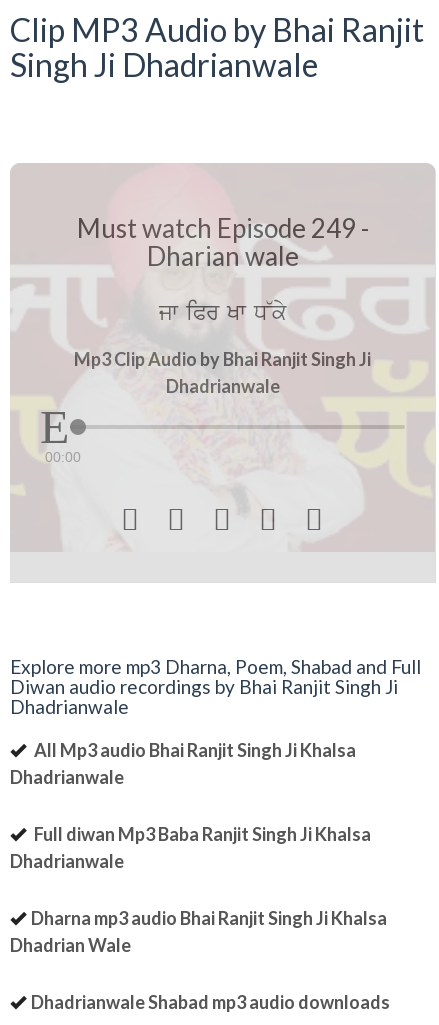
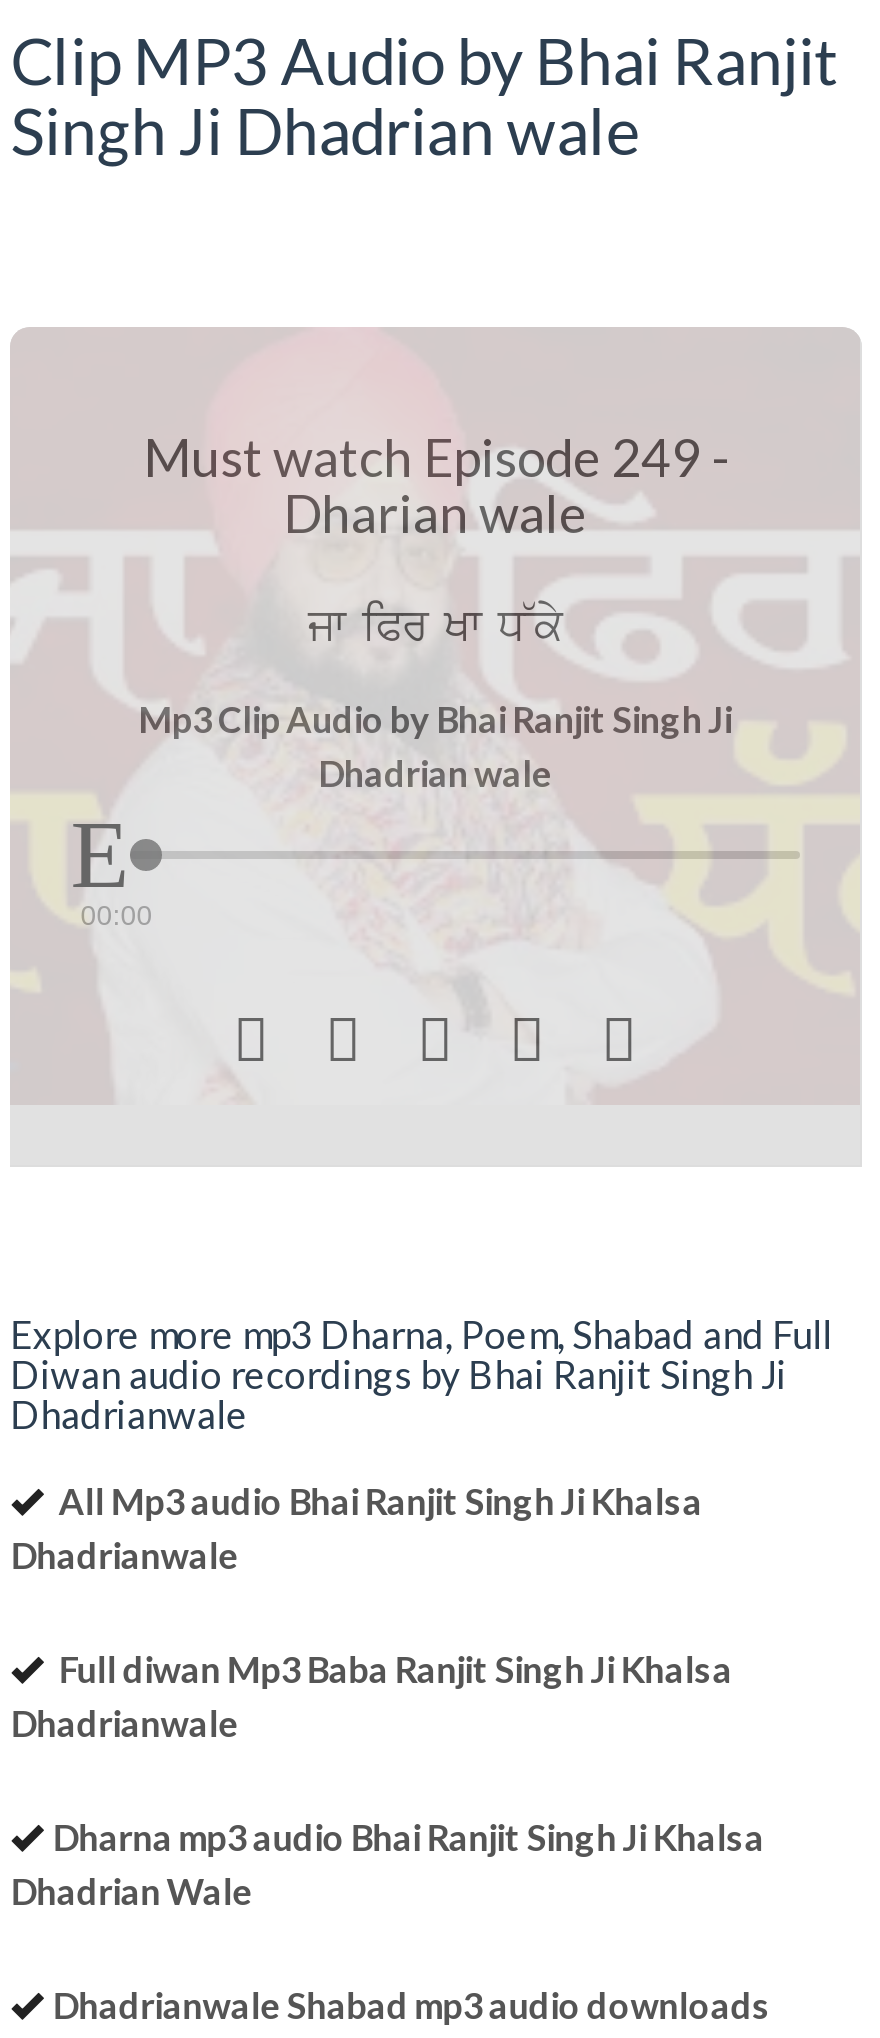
- Singh Ji Dhadrianwale
+ Singh Ji Dhadrian wale

- Dhadrianwale
+ Dhadrian wale
